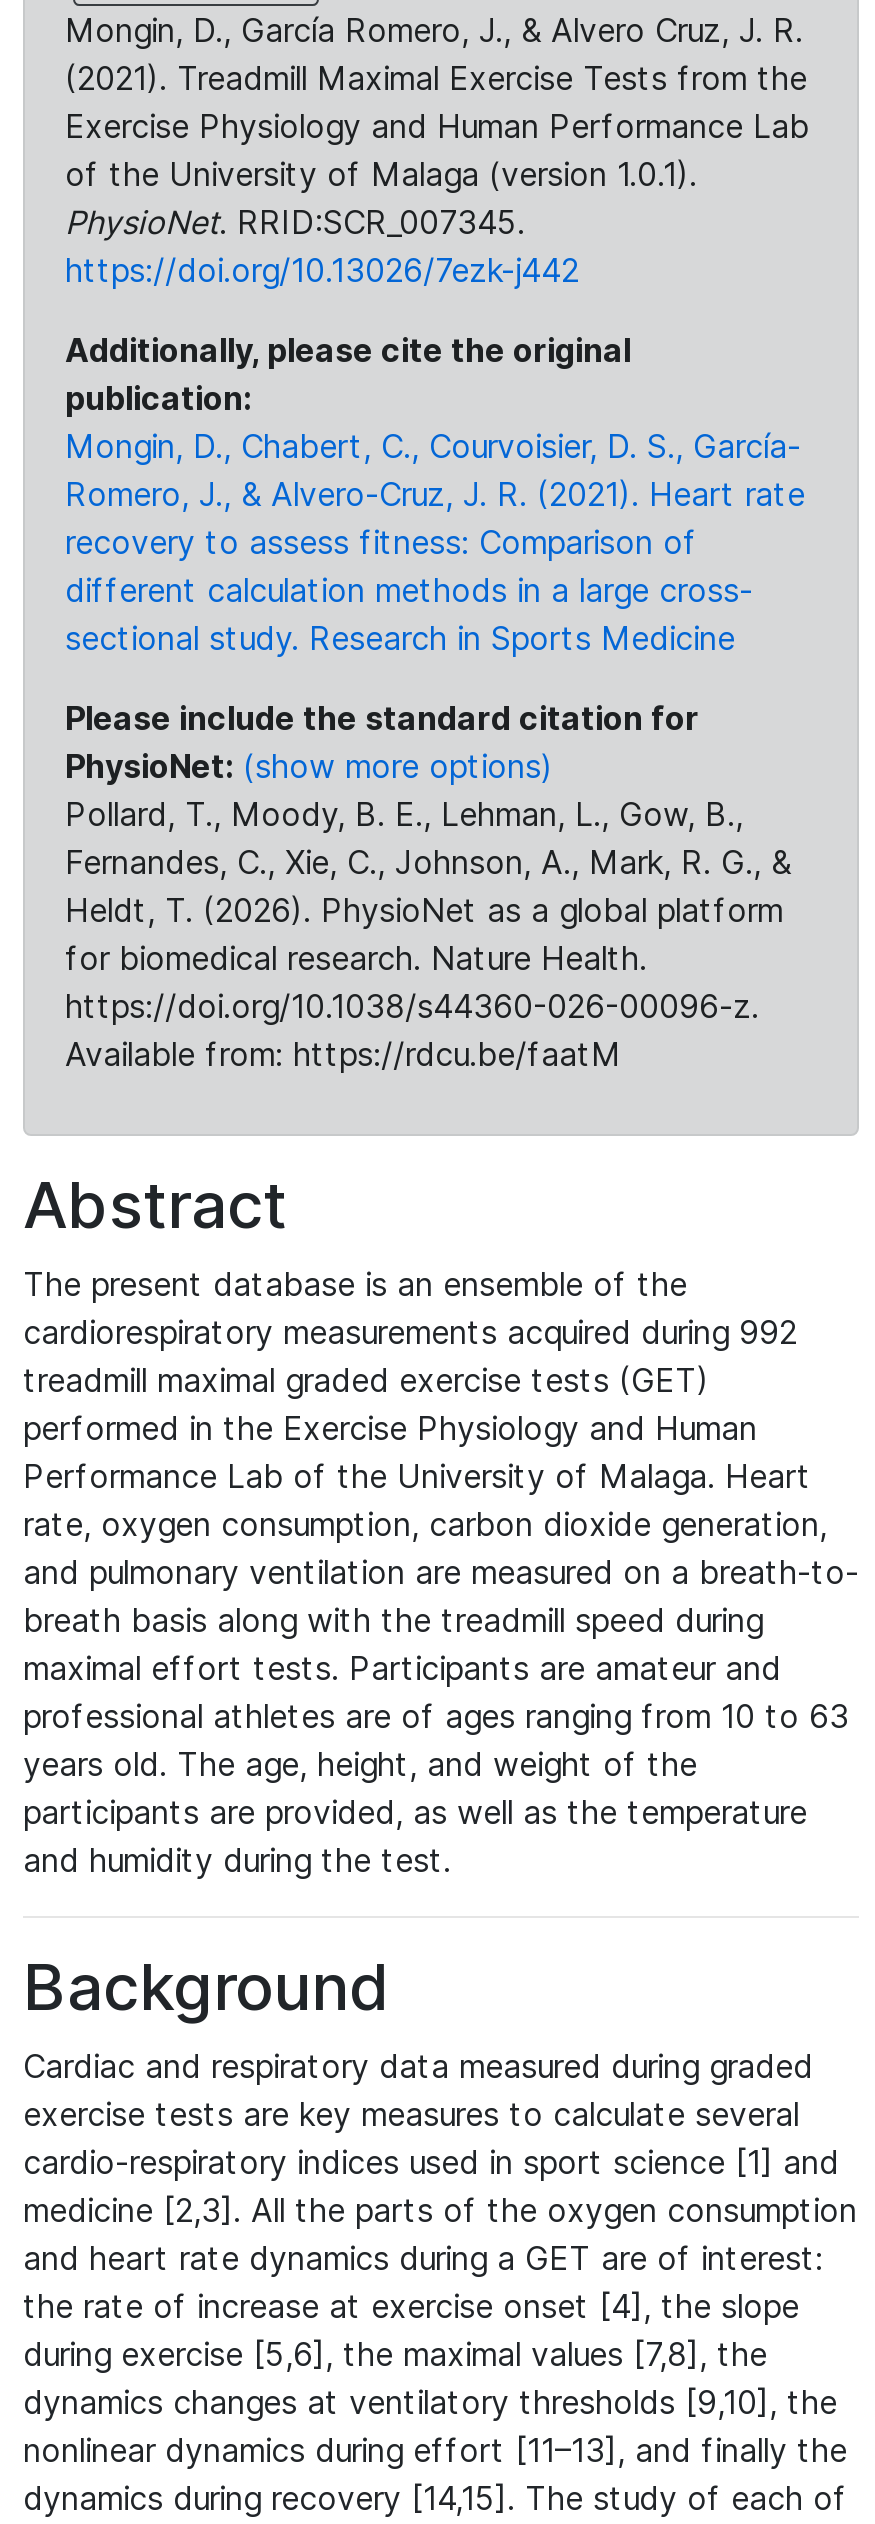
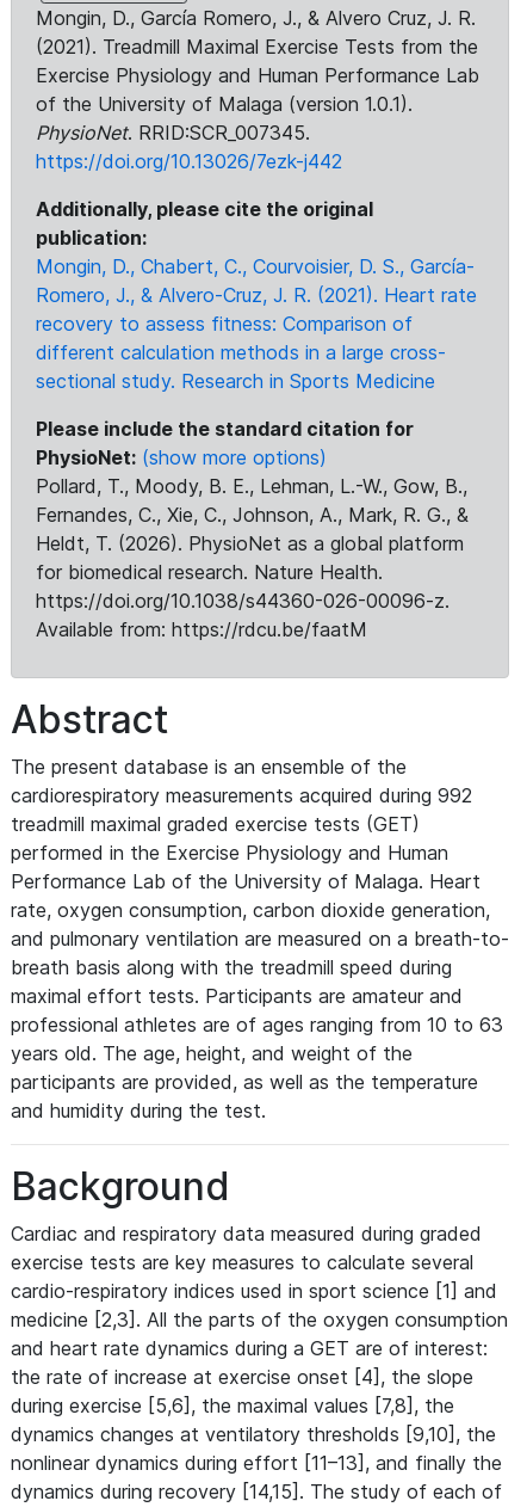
- Pollard, T., Moody, B. E., Lehman, L., Gow, B.,
+ Pollard, T., Moody, B. E., Lehman, L.-W., Gow, B.,
